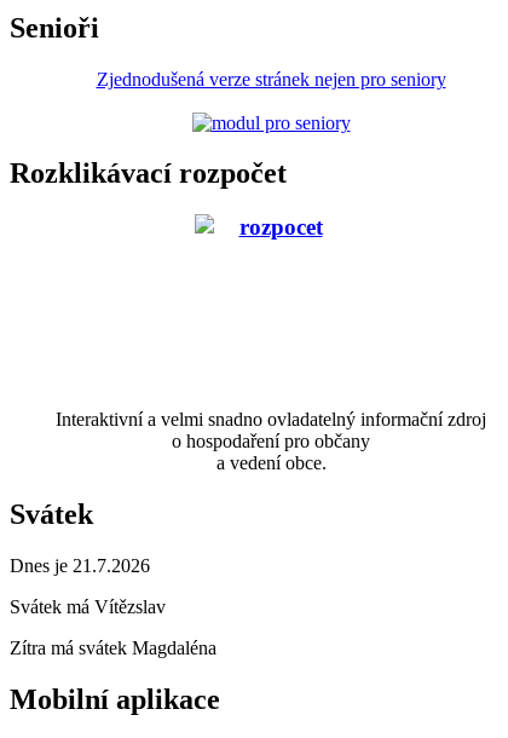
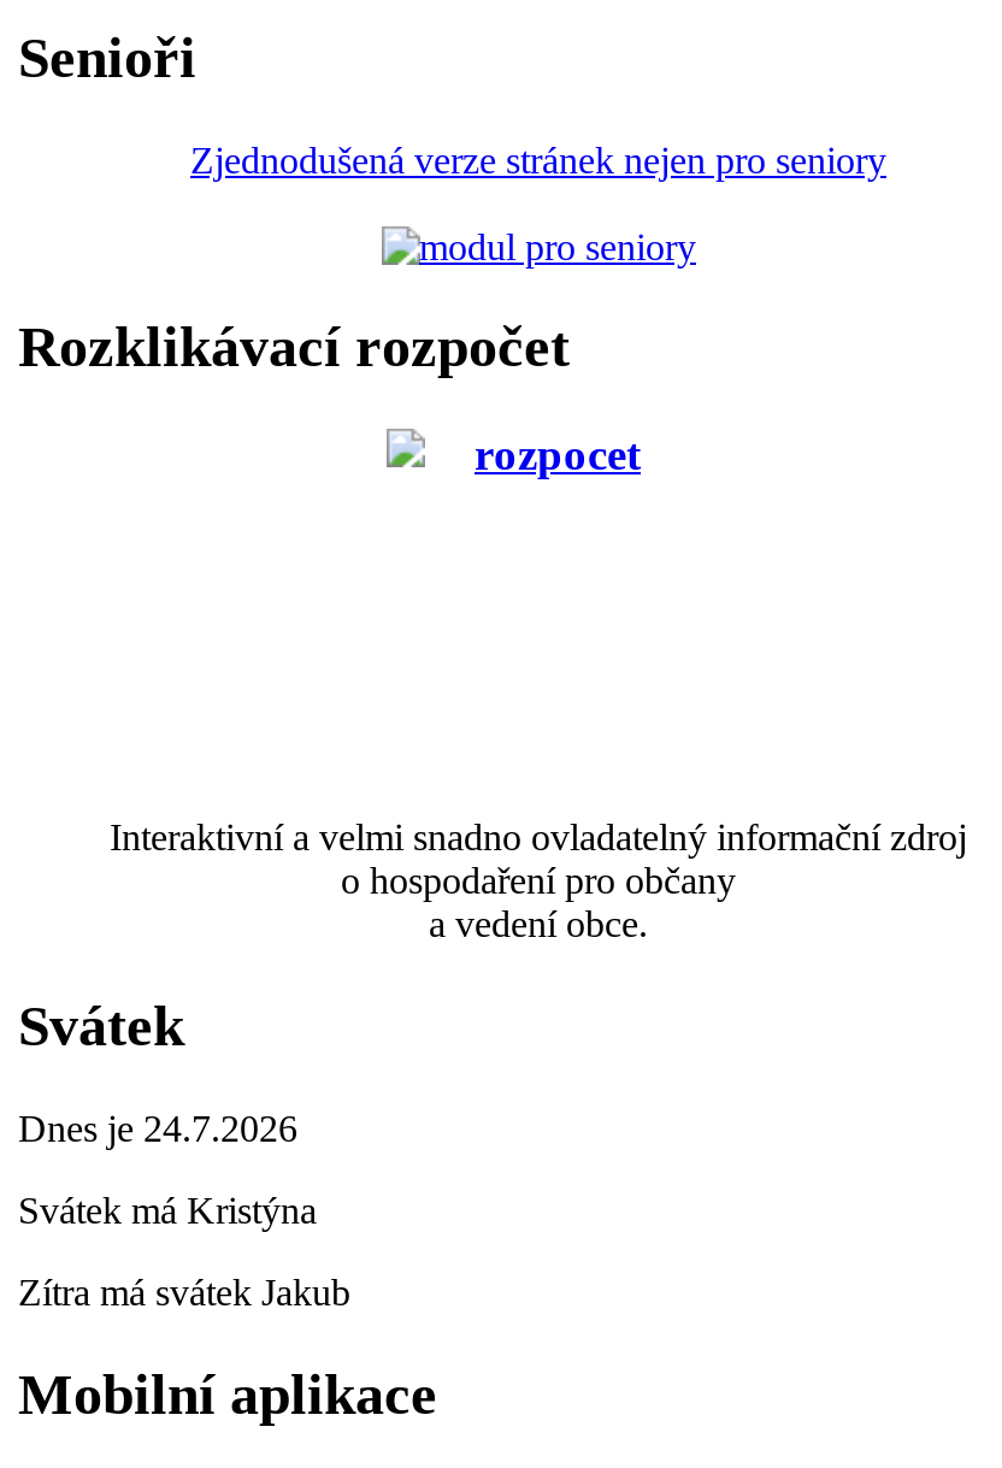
- Dnes je 21.7.2026
+ Dnes je 24.7.2026

- Svátek má Vítězslav
+ Svátek má Kristýna

- Zítra má svátek Magdaléna
+ Zítra má svátek Jakub
